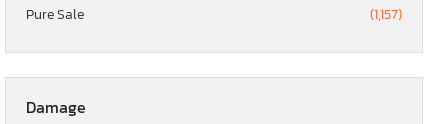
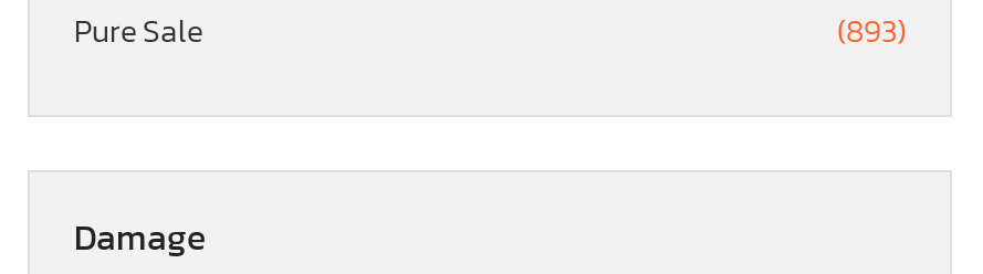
- (1,157)
+ (893)
